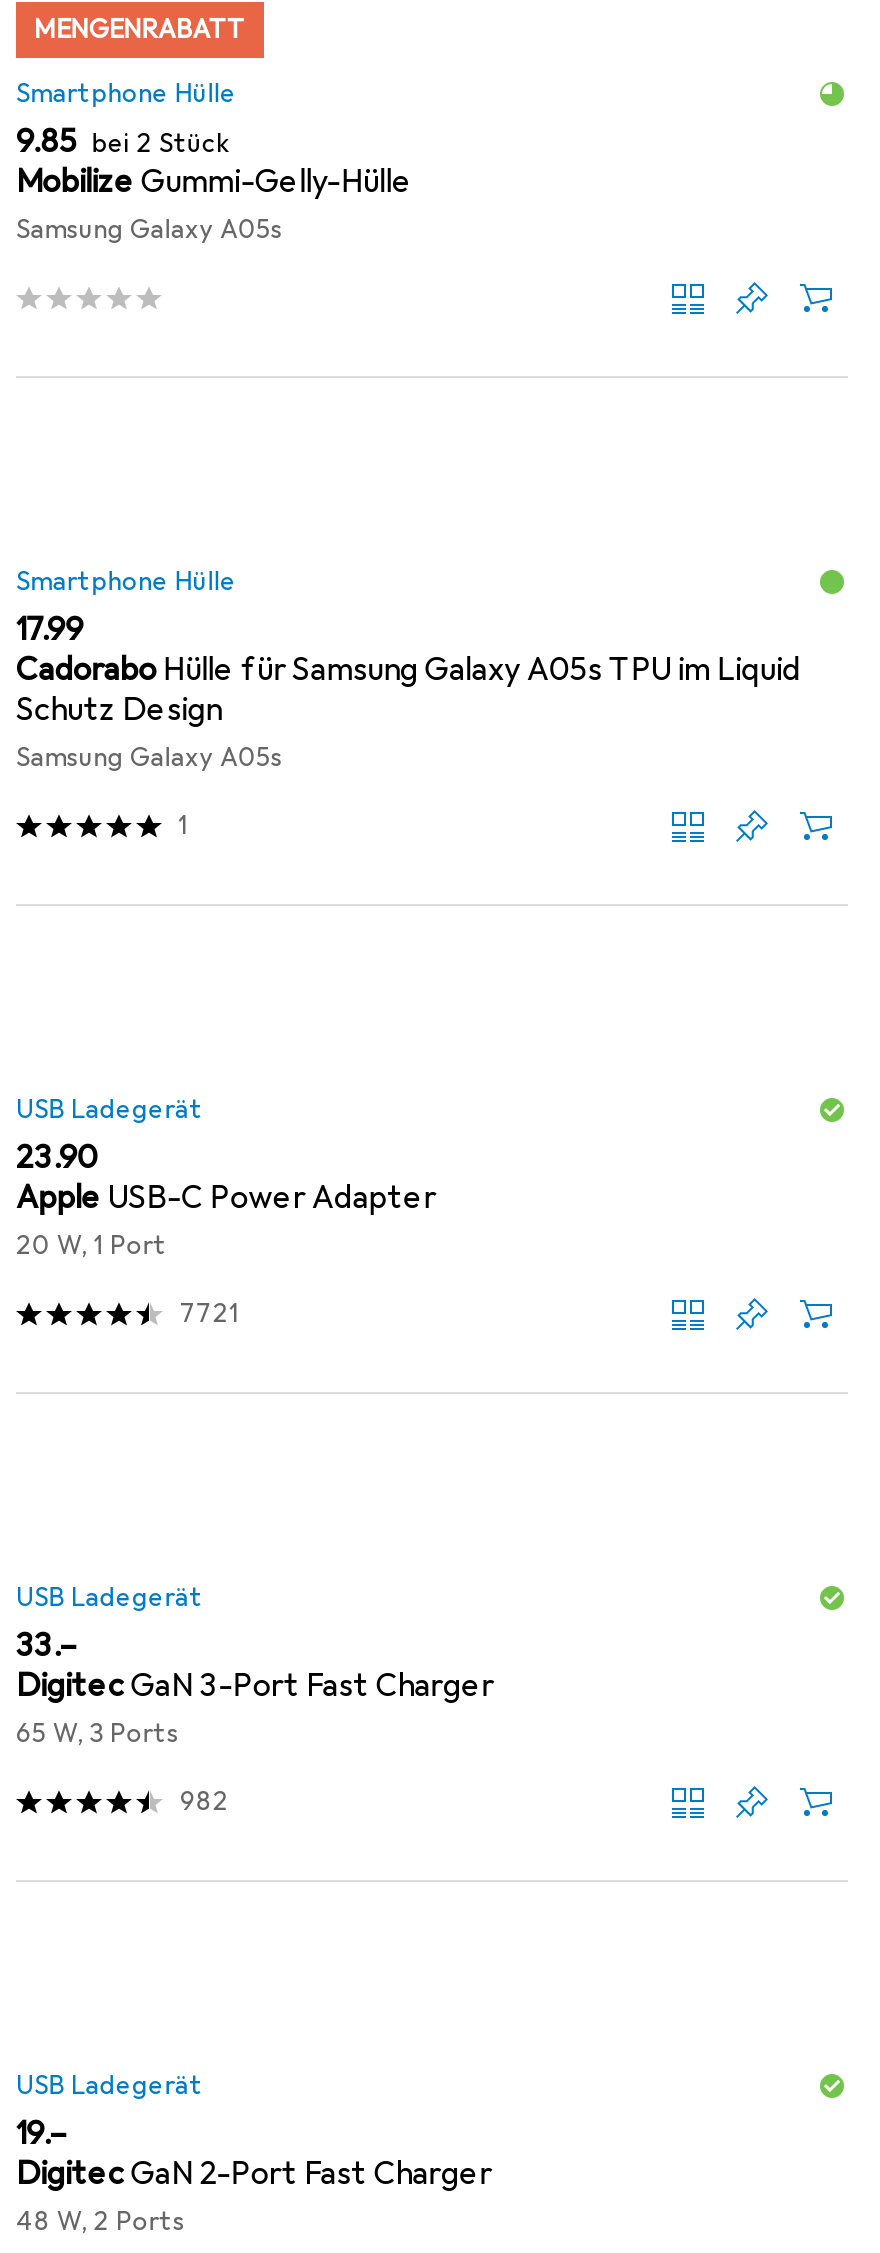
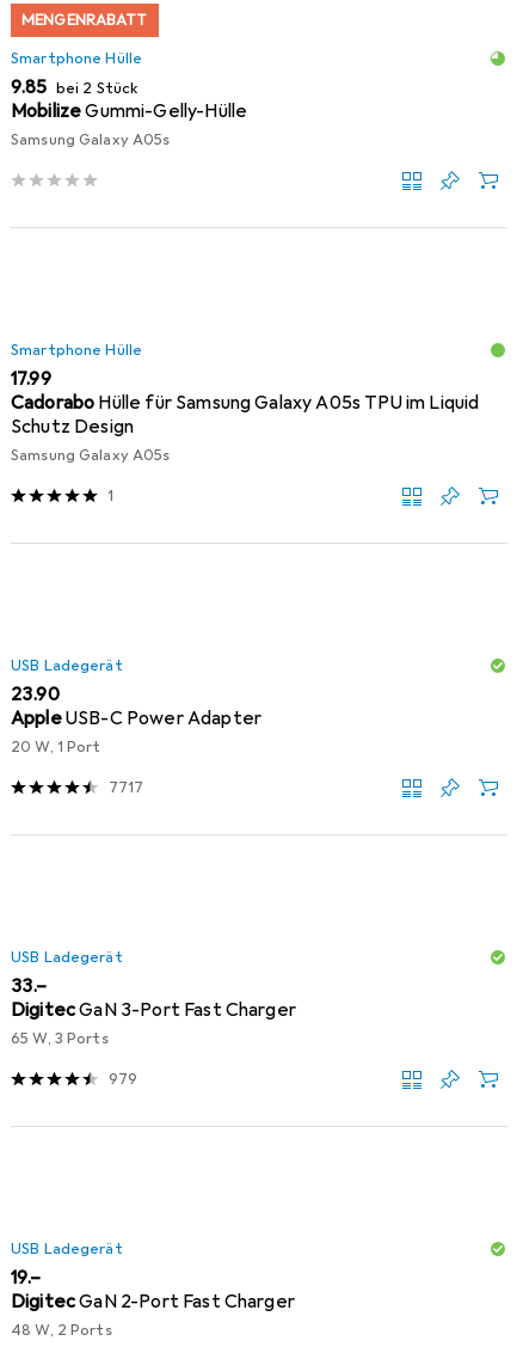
- 7721
+ 7717

- 982
+ 979
